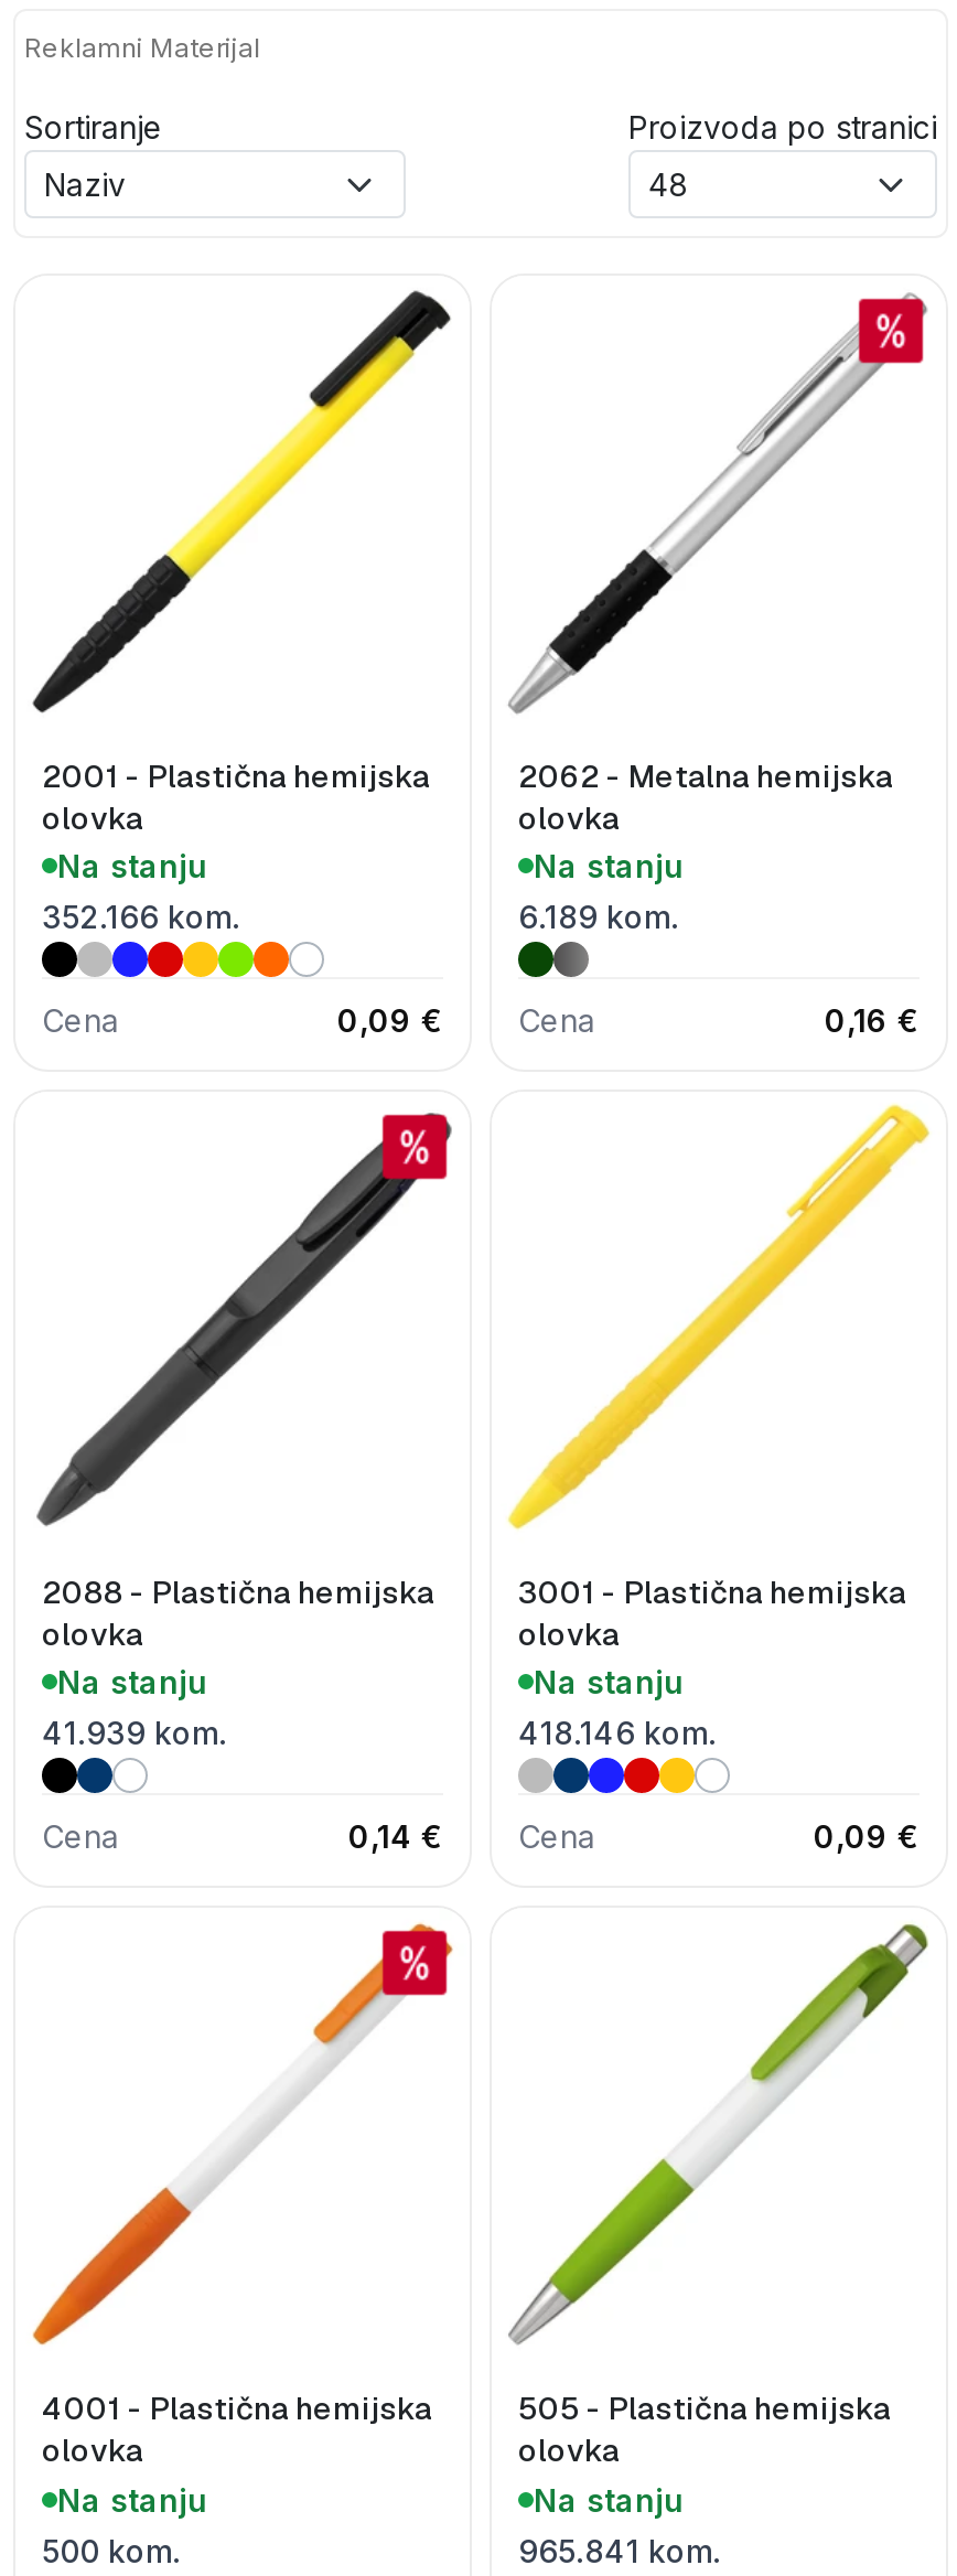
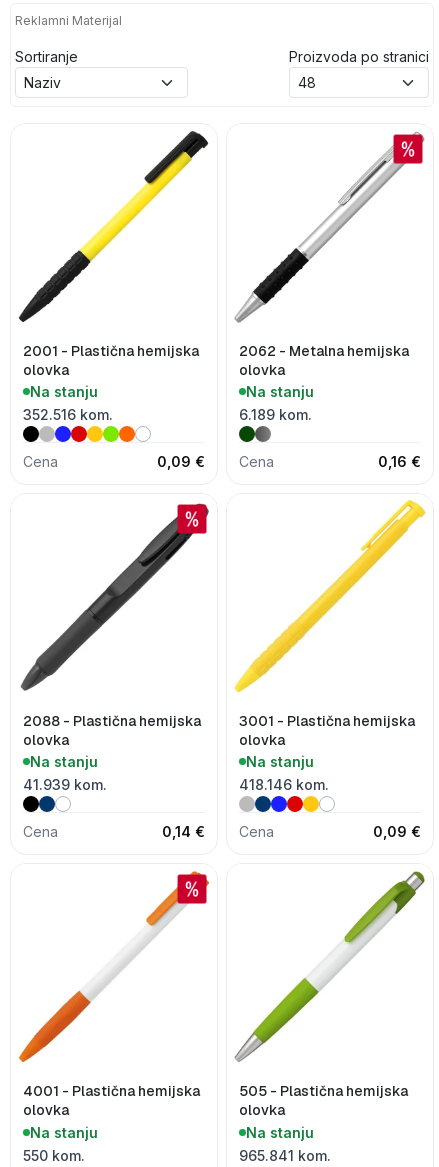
- 352.166 kom.
+ 352.516 kom.

- 500 kom.
+ 550 kom.
